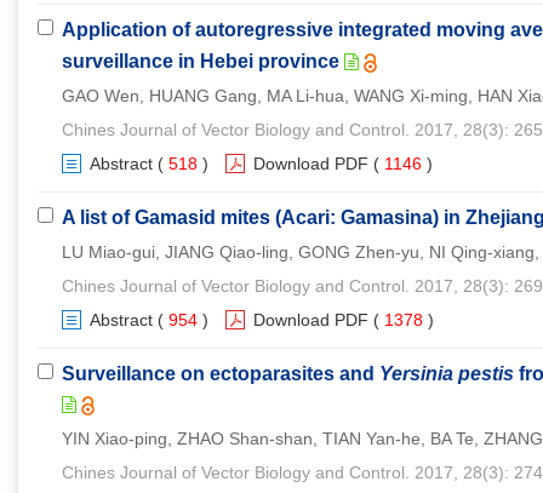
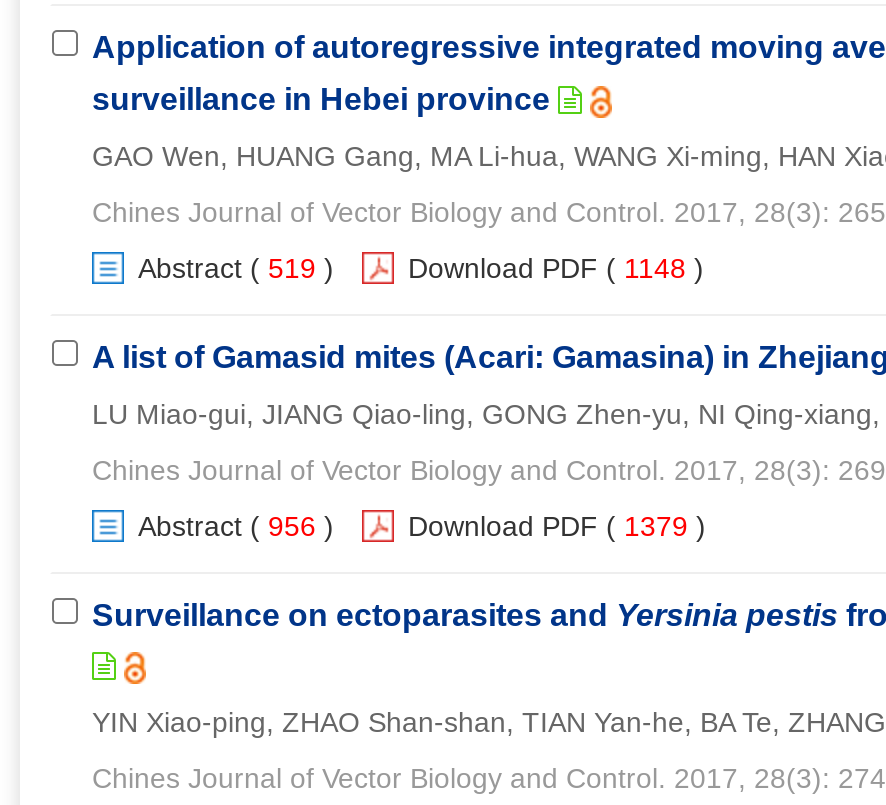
- Abstract ( 518)
+ Abstract ( 519)

- Download PDF ( 1146)
+ Download PDF ( 1148)

- Abstract ( 954)
+ Abstract ( 956)

- Download PDF ( 1378)
+ Download PDF ( 1379)
